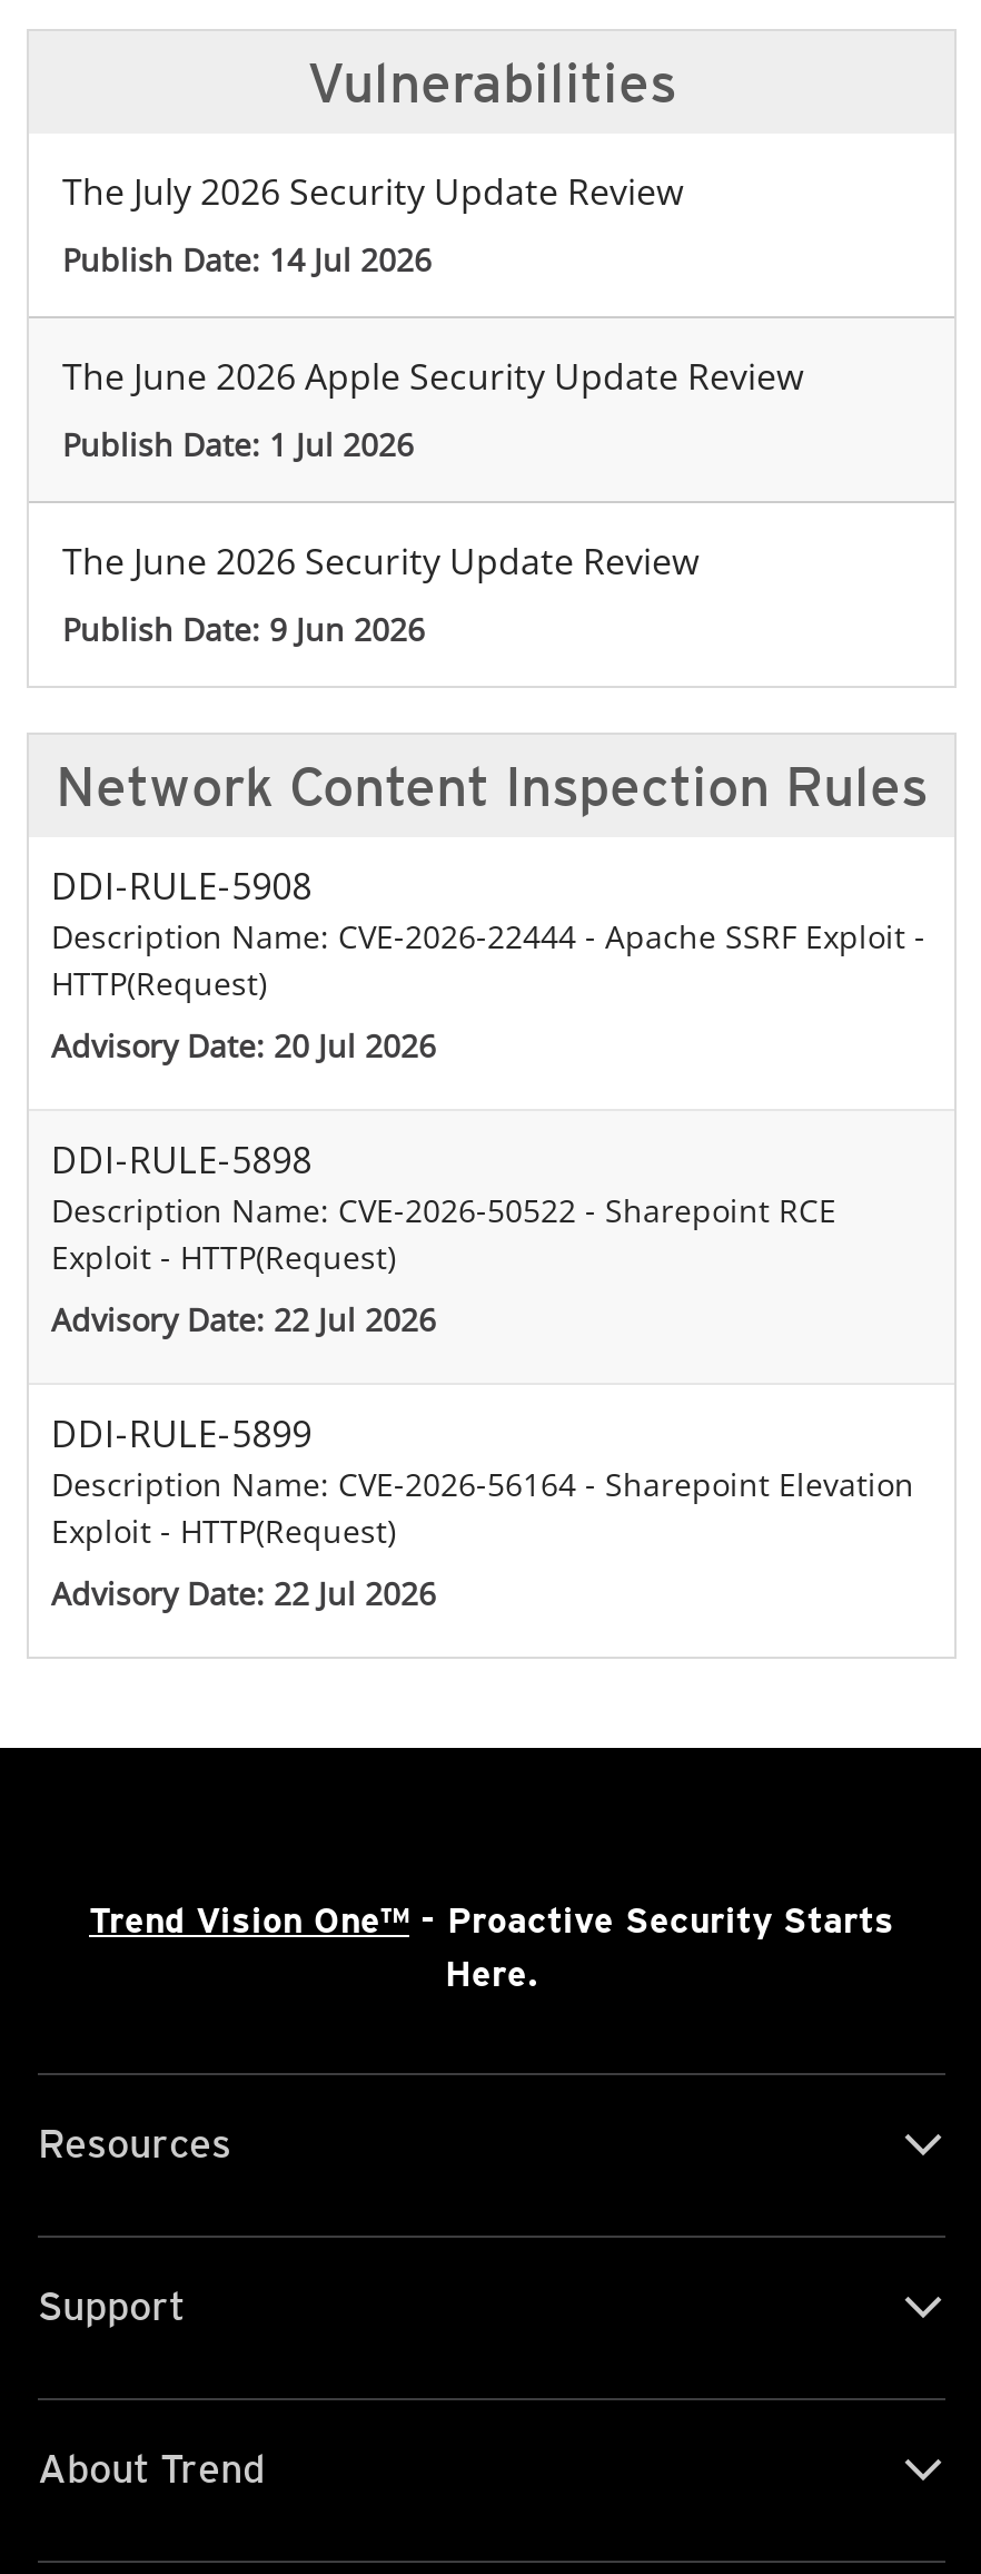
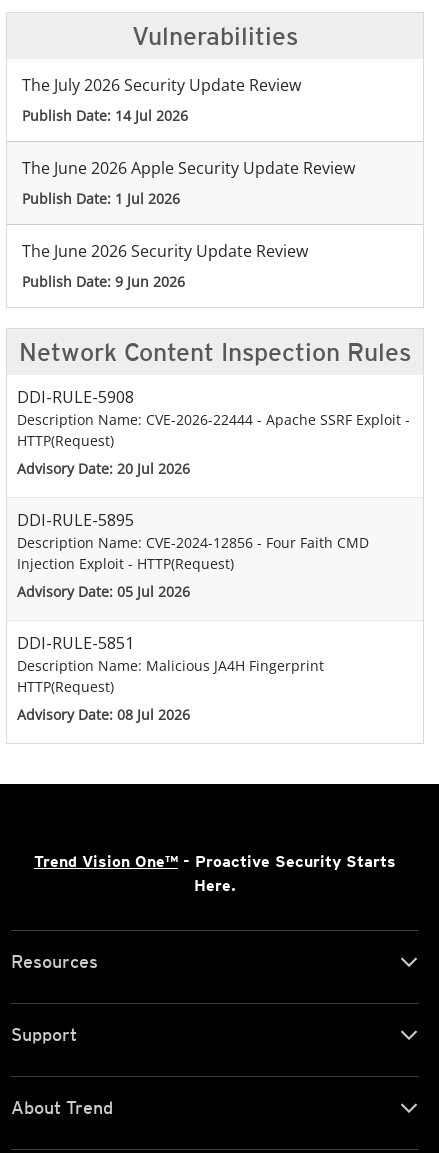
- DDI-RULE-5898
- Description Name: CVE-2026-50522 - Sharepoint RCE
- Exploit - HTTP(Request)
+ DDI-RULE-5895
+ Description Name: CVE-2024-12856 - Four Faith CMD
+ Injection Exploit - HTTP(Request)

- Advisory Date: 22 Jul 2026
+ Advisory Date: 05 Jul 2026

- DDI-RULE-5899
- Description Name: CVE-2026-56164 - Sharepoint Elevation
- Exploit - HTTP(Request)
+ DDI-RULE-5851
+ Description Name: Malicious JA4H Fingerprint
+ HTTP(Request)

- Advisory Date: 22 Jul 2026
+ Advisory Date: 08 Jul 2026
